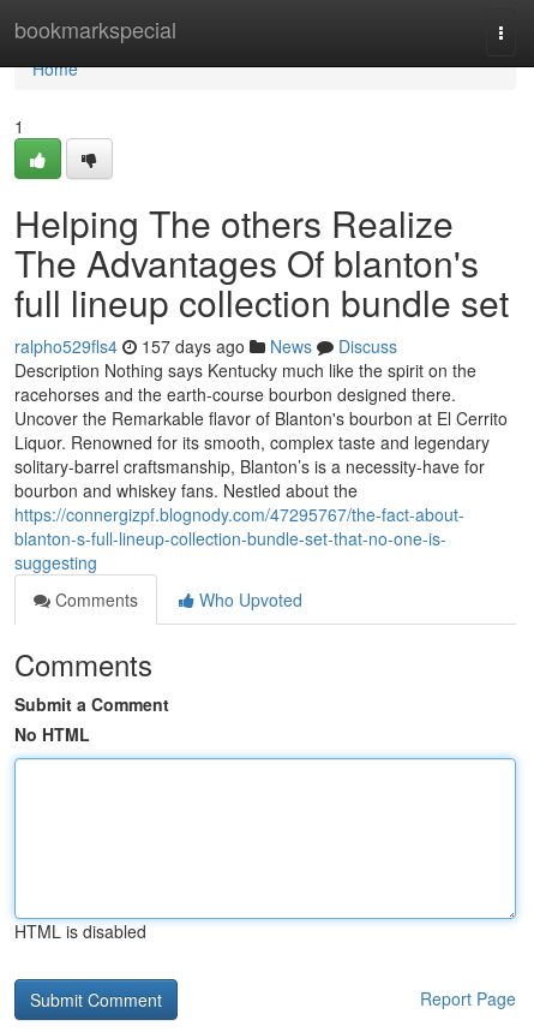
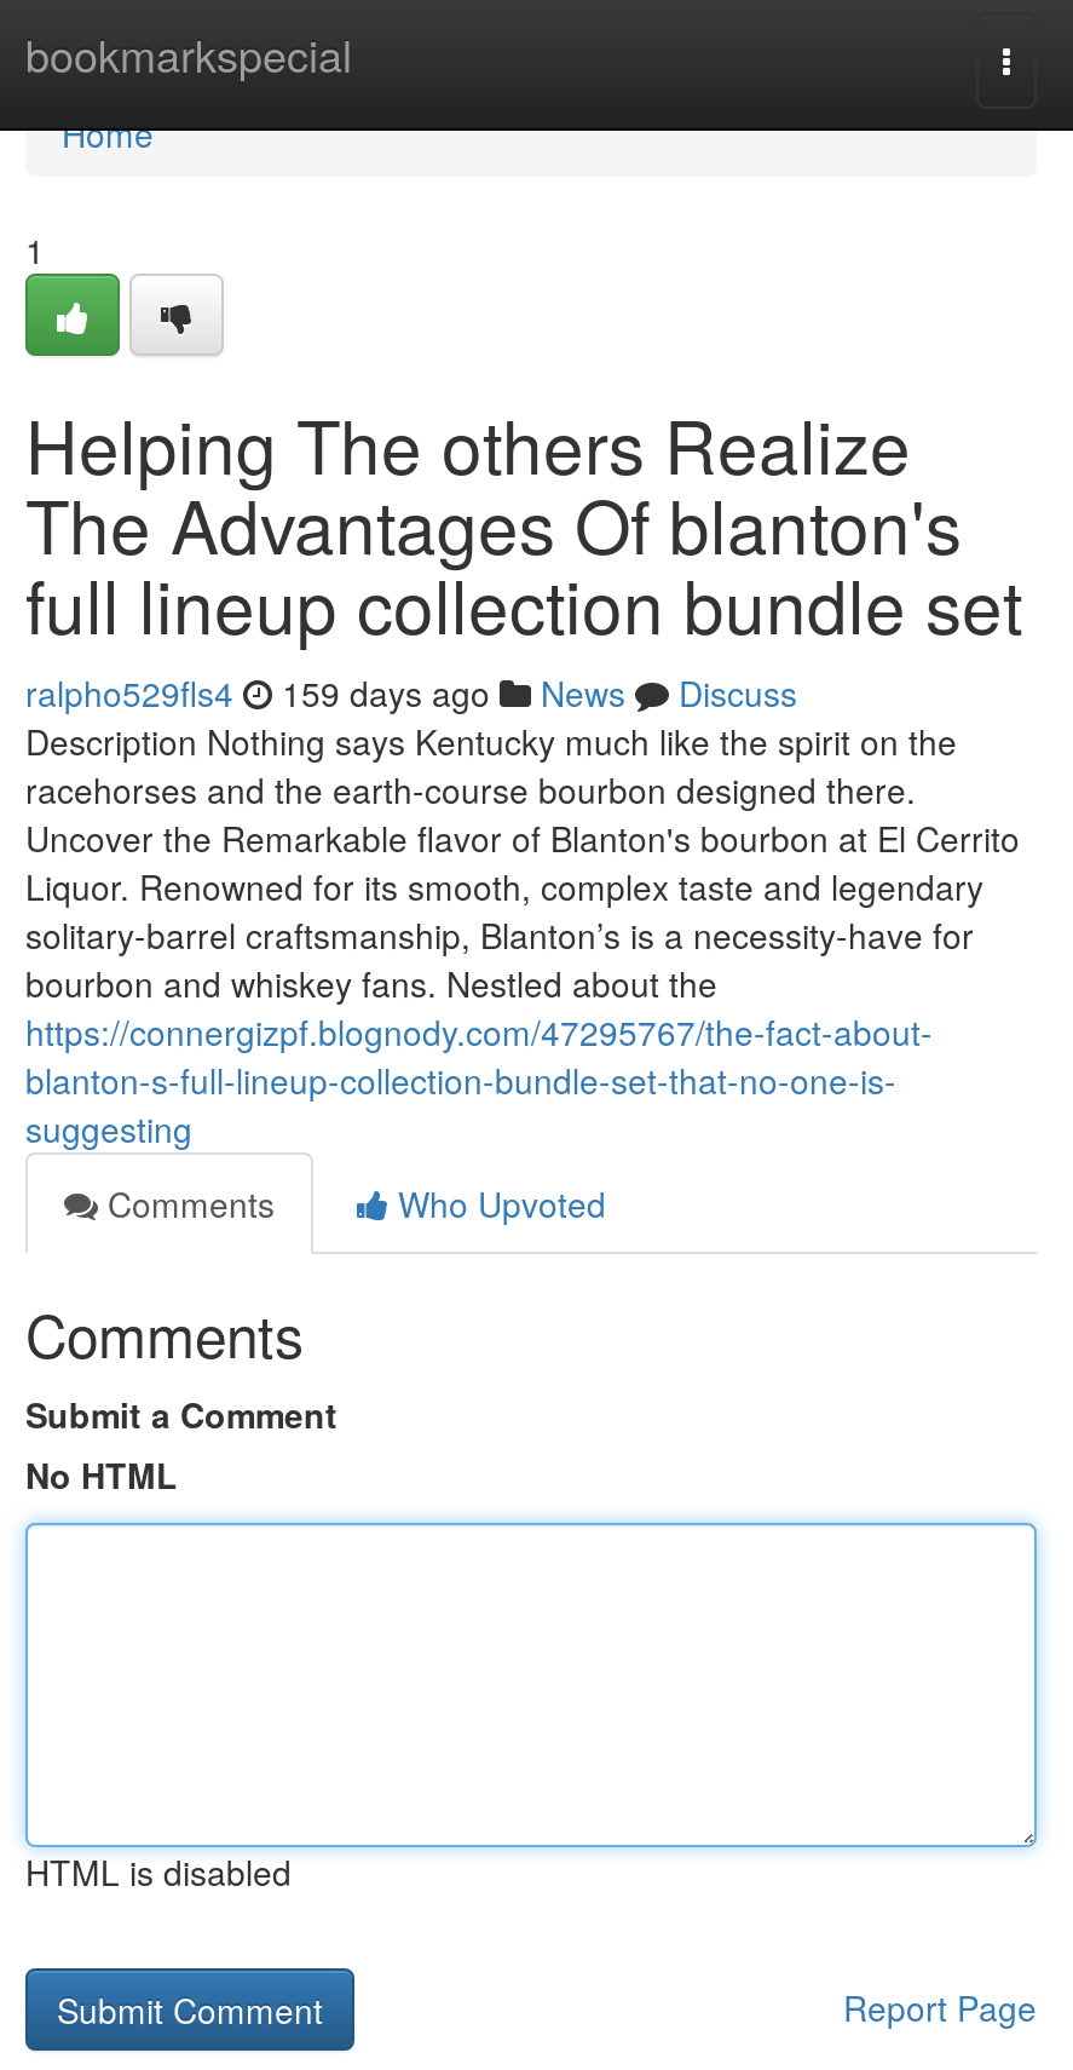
- ralpho529fls4 157 days ago News Discuss
+ ralpho529fls4 159 days ago News Discuss
